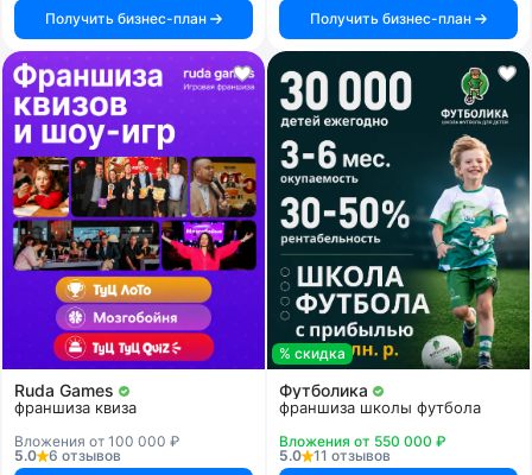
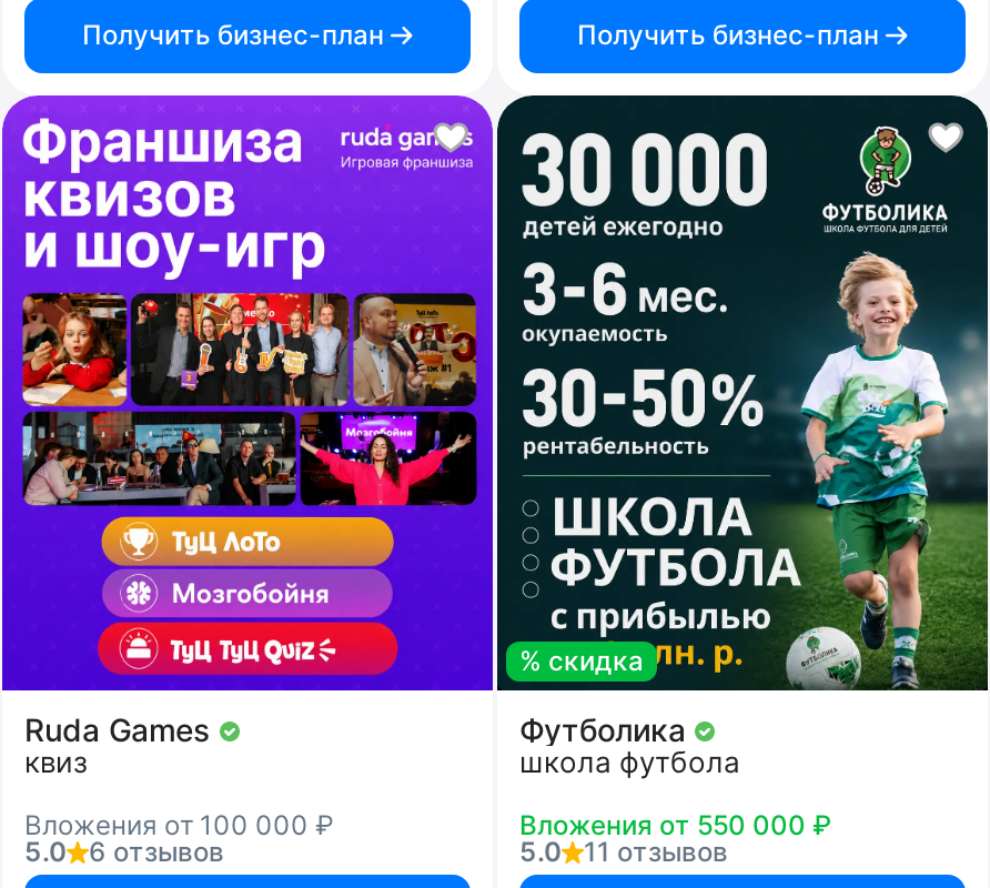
- франшиза квиза
+ квиз

- франшиза школы футбола
+ школа футбола
